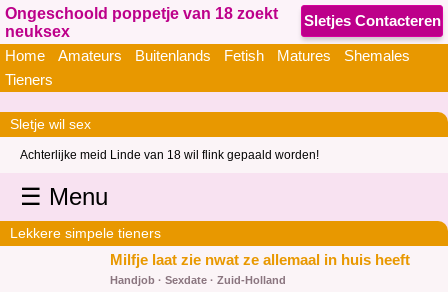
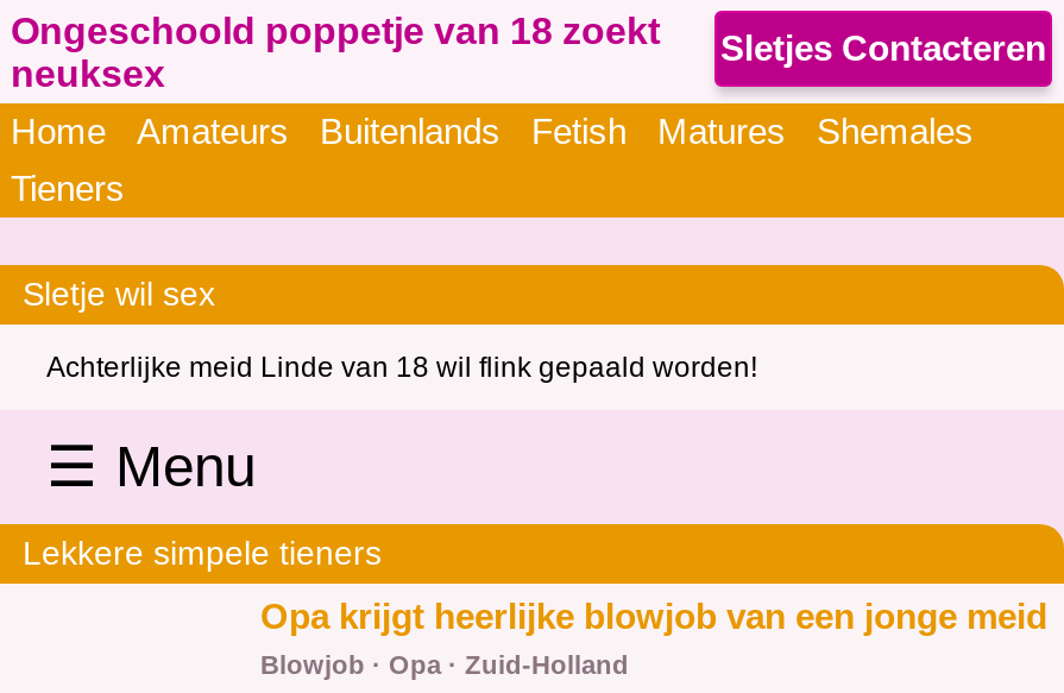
- Milfje laat zie nwat ze allemaal in huis heeft
- Handjob · Sexdate · Zuid-Holland
+ Opa krijgt heerlijke blowjob van een jonge meid
+ Blowjob · Opa · Zuid-Holland
